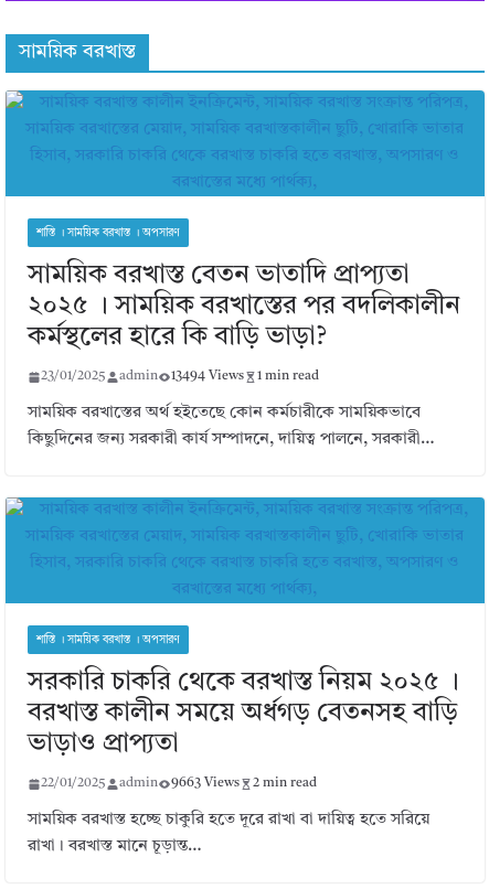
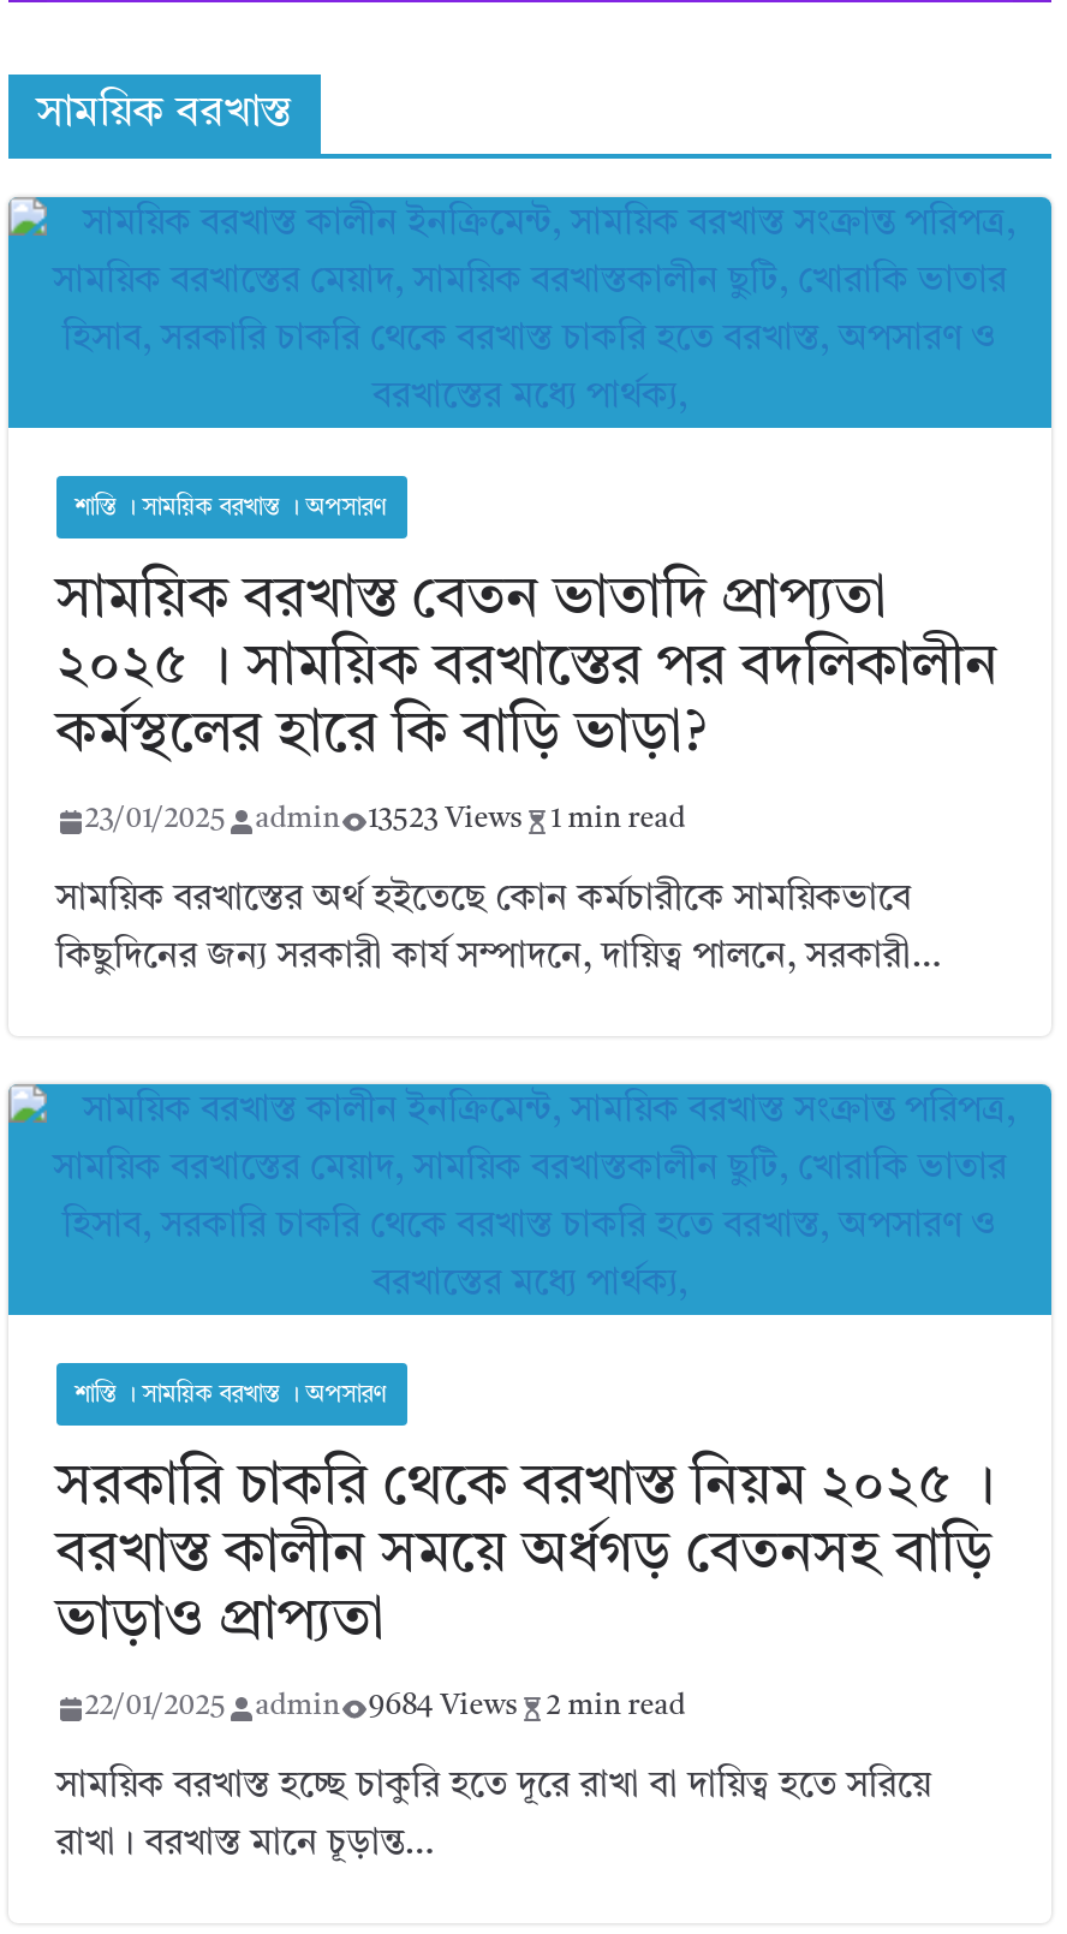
- 23/01/2025 admin 13494 Views 1 min read
+ 23/01/2025 admin 13523 Views 1 min read

- 22/01/2025 admin 9663 Views 2 min read
+ 22/01/2025 admin 9684 Views 2 min read
